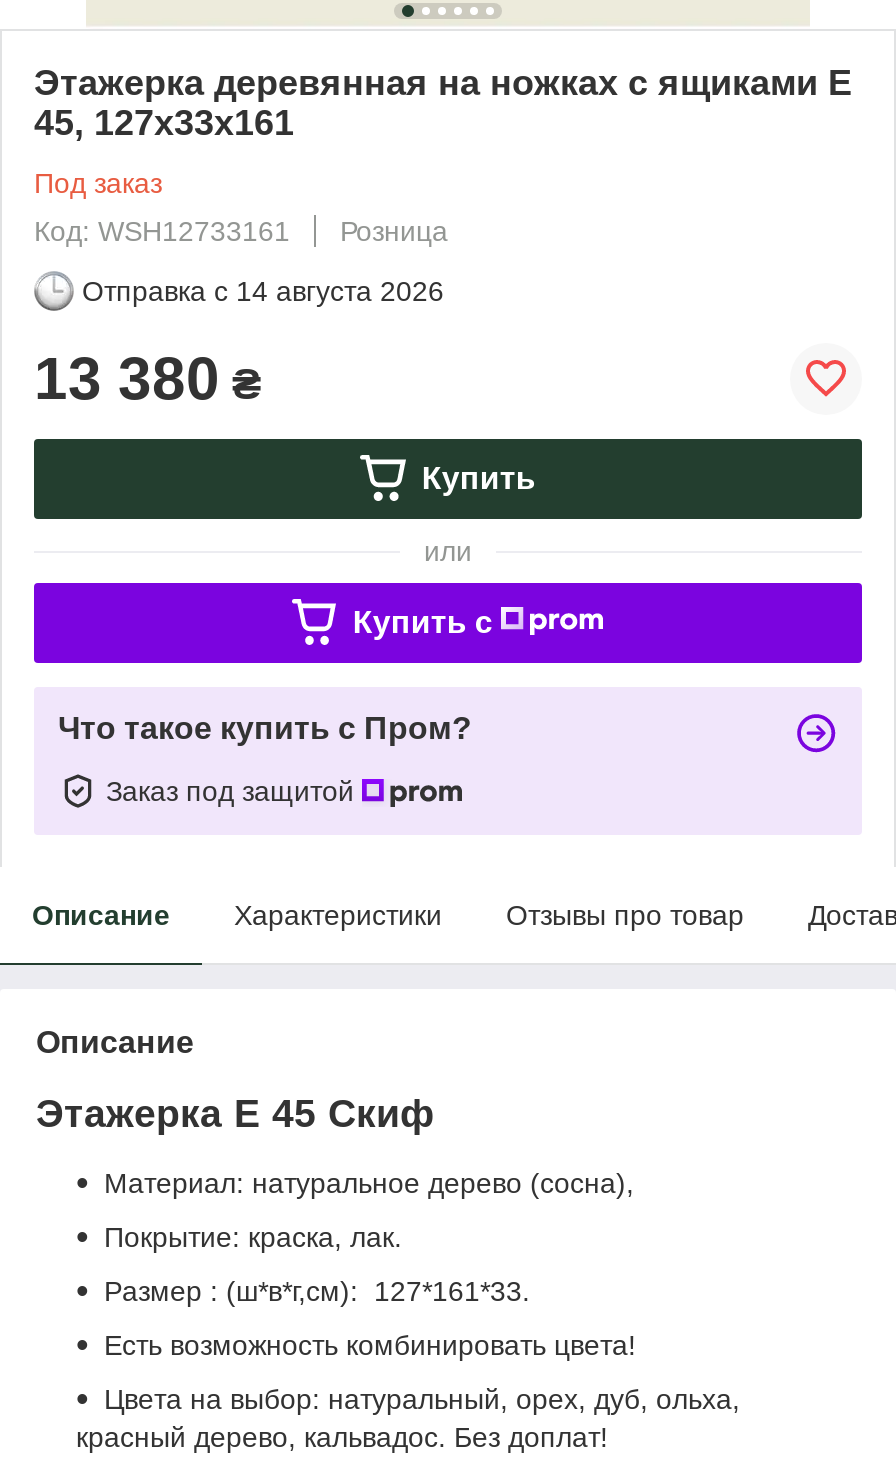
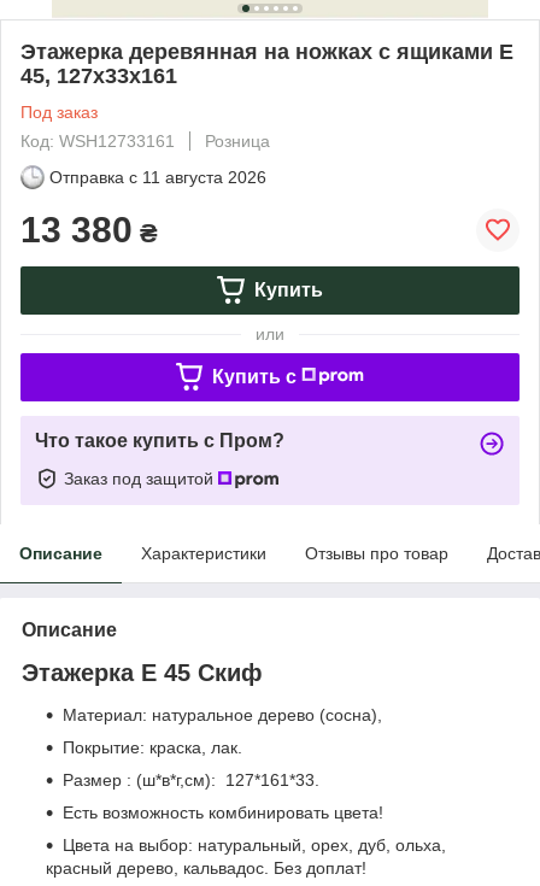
- Отправка с 14 августа 2026
+ Отправка с 11 августа 2026
